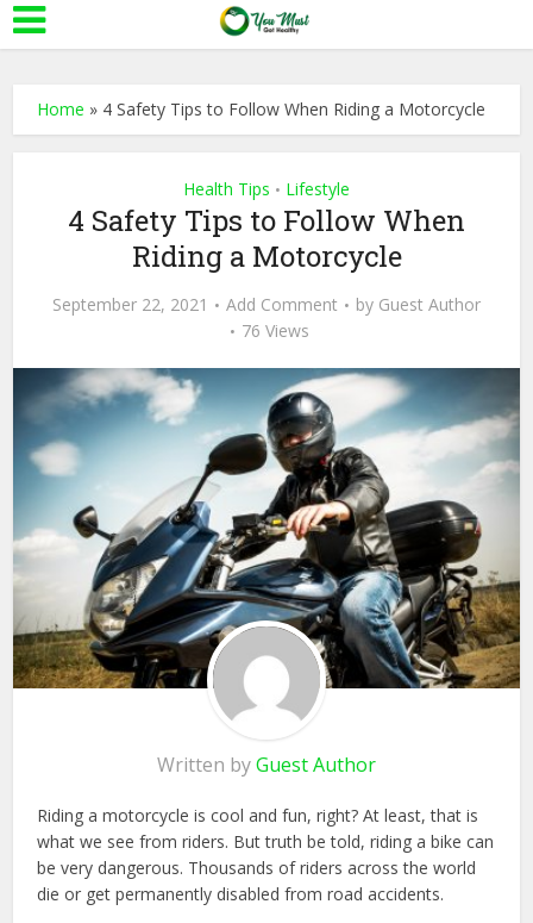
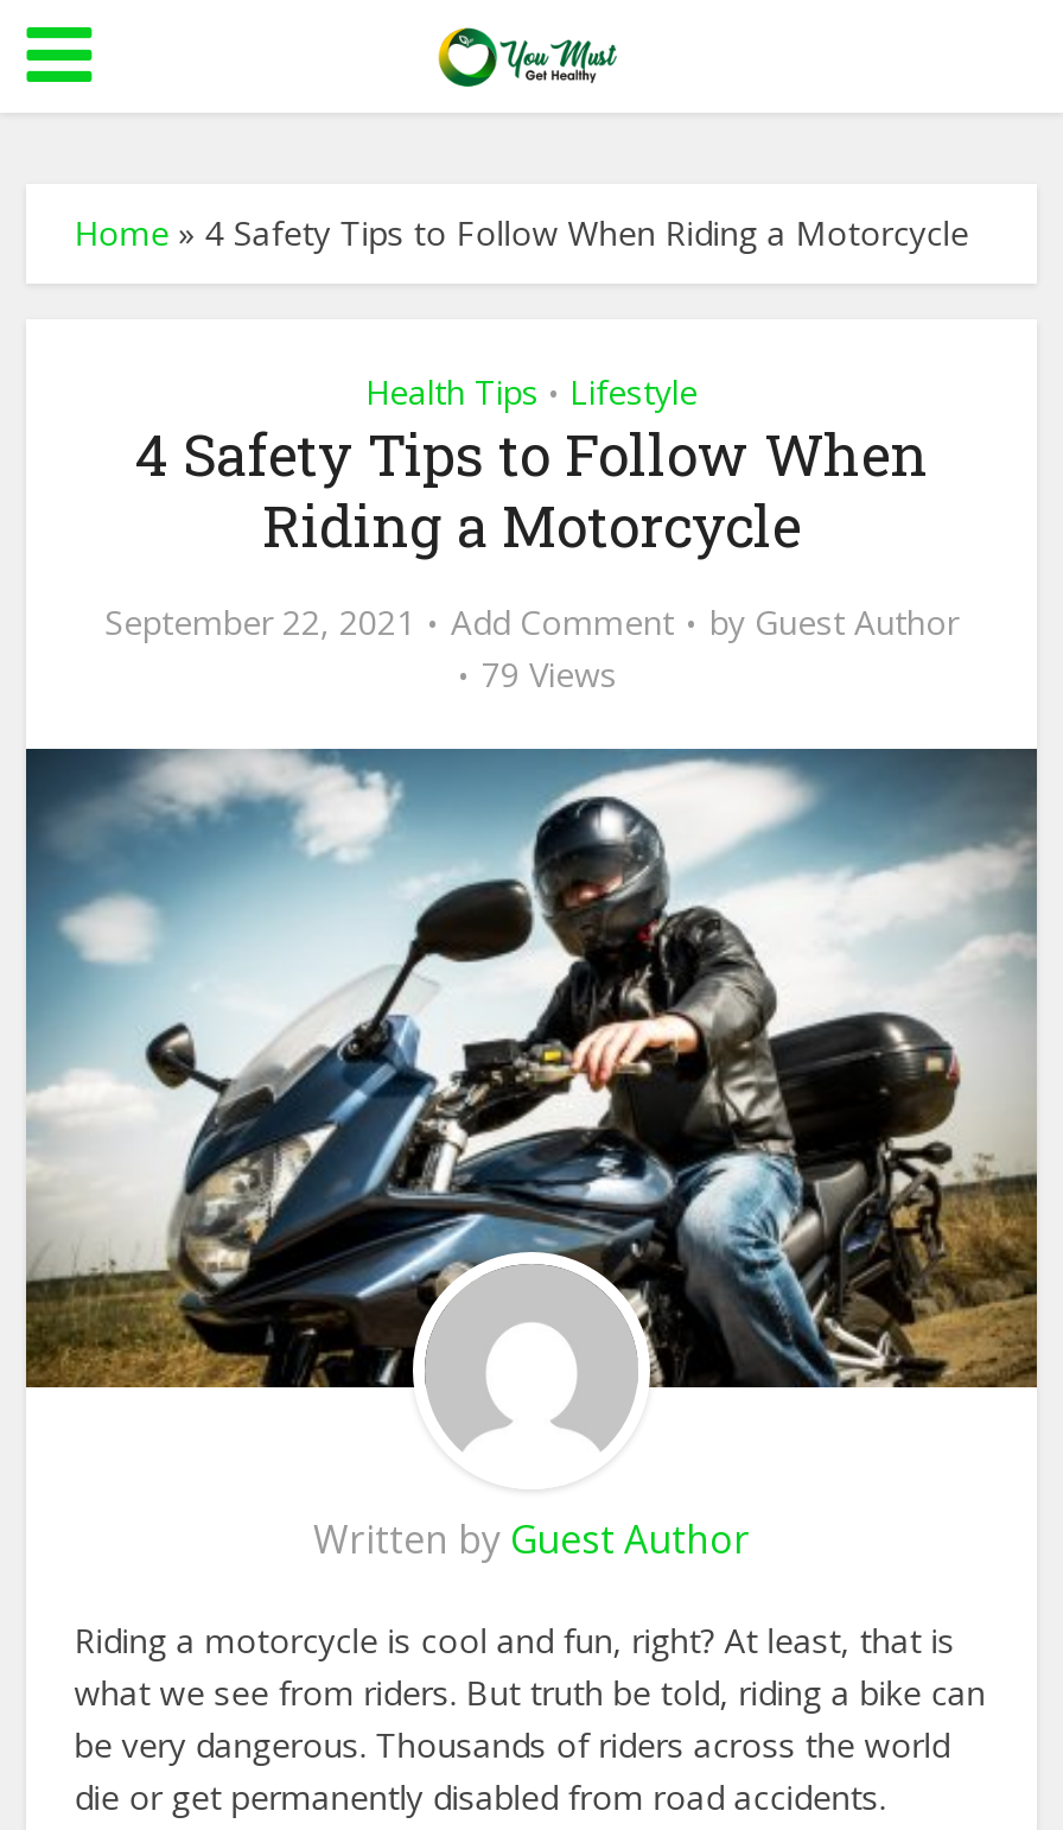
- 76 Views
+ 79 Views
